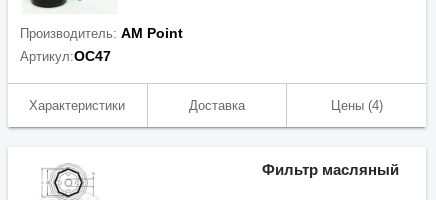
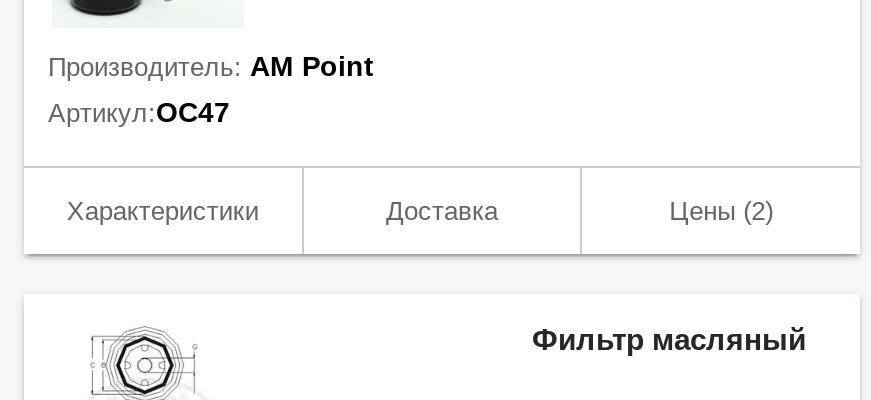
- Цены (4)
+ Цены (2)
